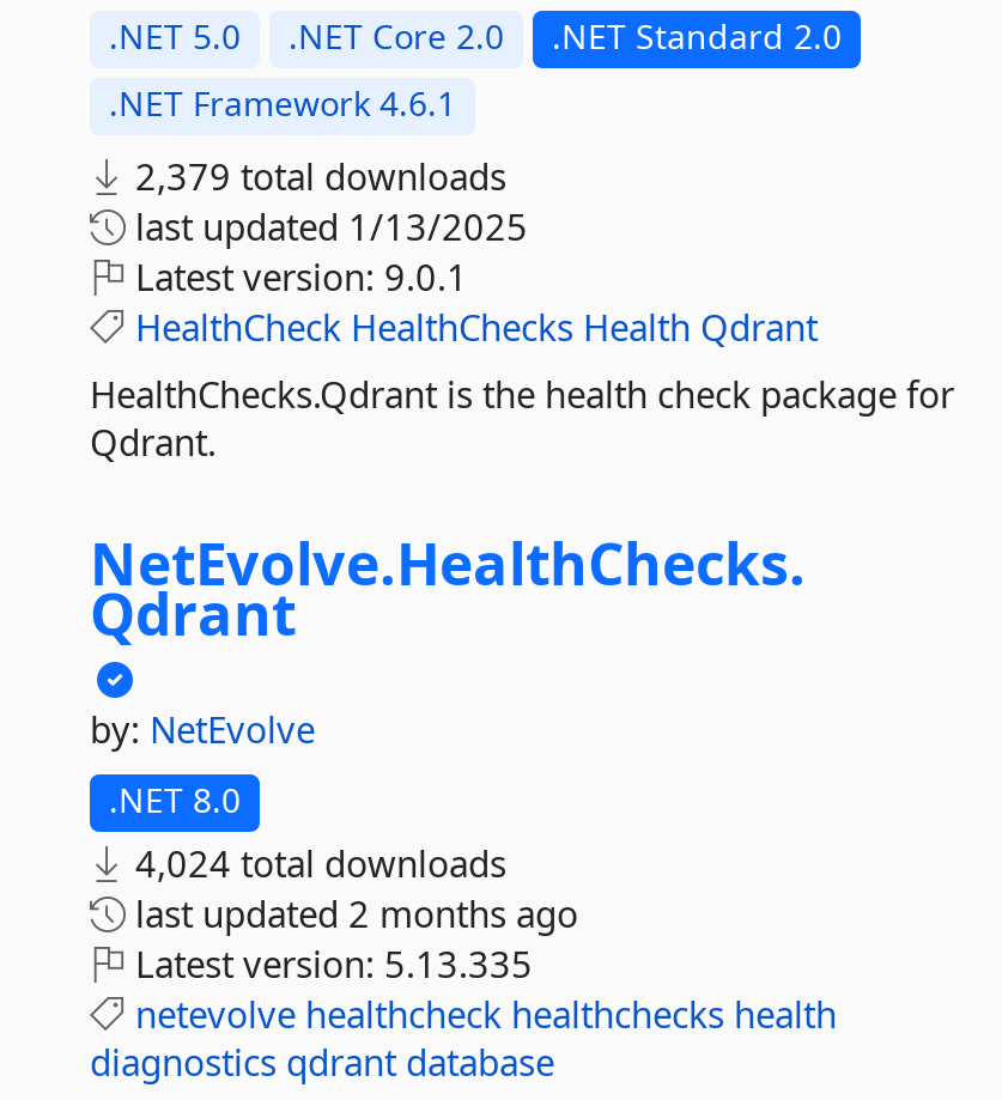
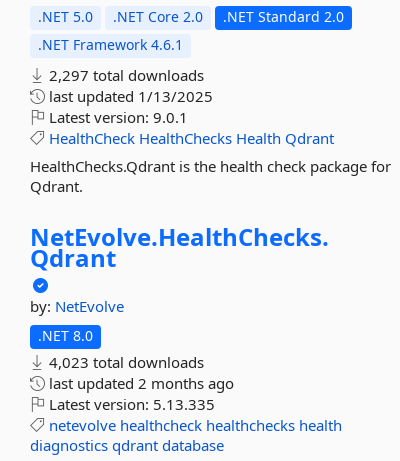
- 2,379 total downloads
+ 2,297 total downloads

- 4,024 total downloads
+ 4,023 total downloads
